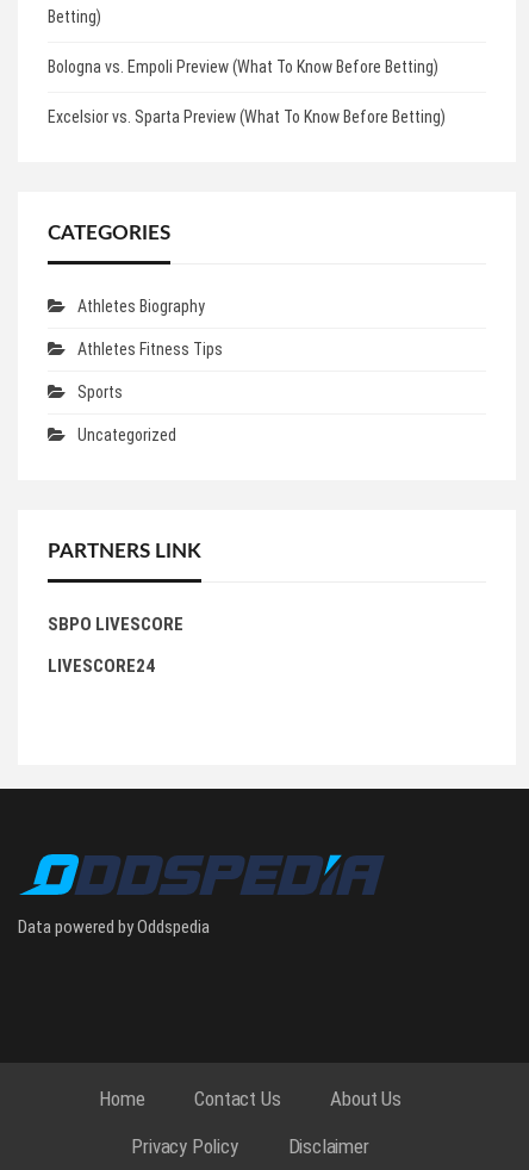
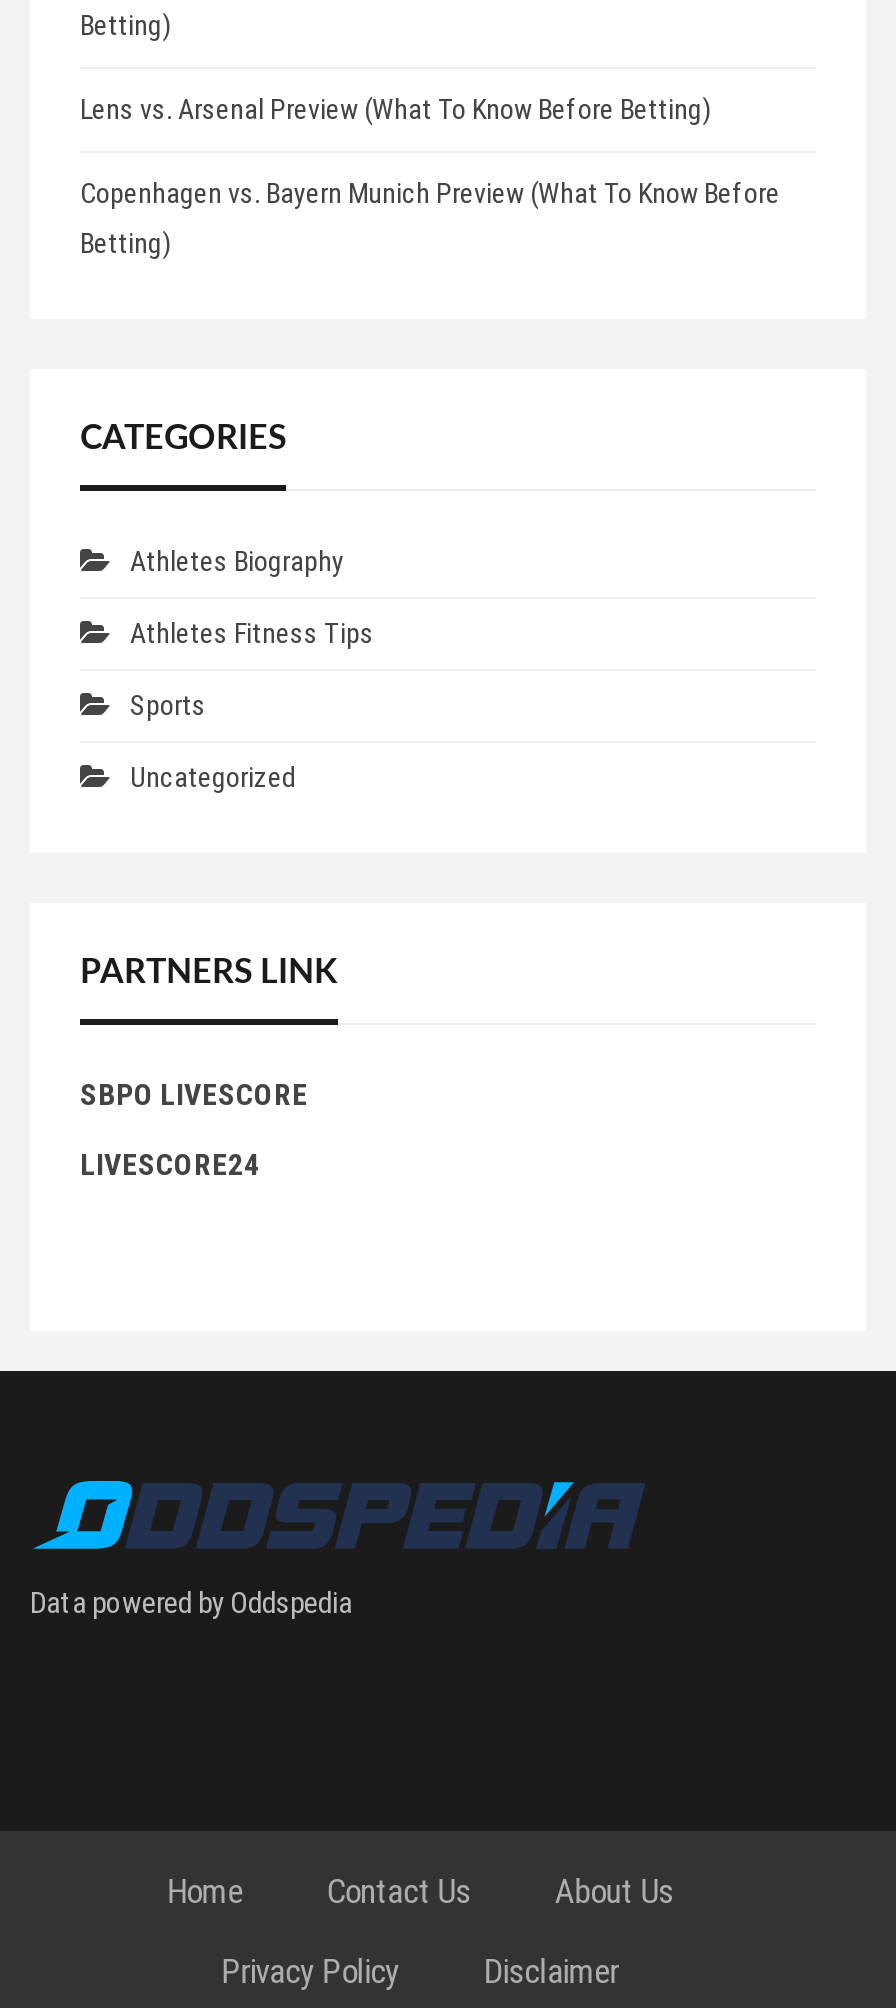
- Bologna vs. Empoli Preview (What To Know Before Betting)
- Excelsior vs. Sparta Preview (What To Know Before Betting)
+ Lens vs. Arsenal Preview (What To Know Before Betting)
+ Copenhagen vs. Bayern Munich Preview (What To Know Before
+ Betting)
